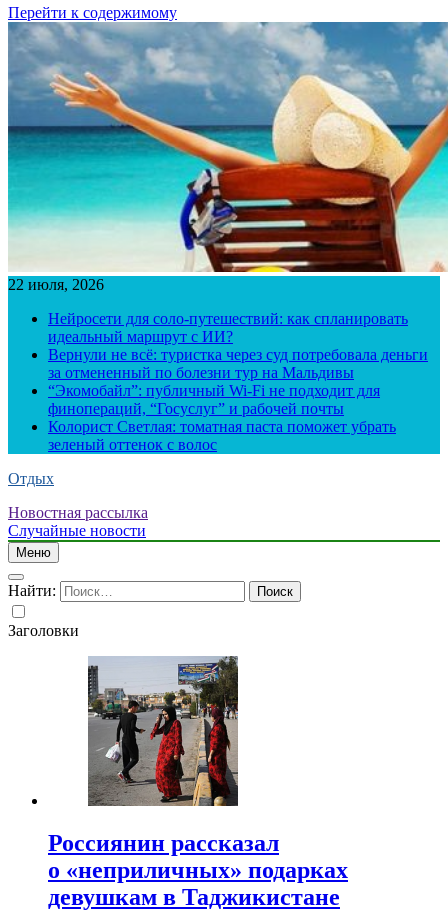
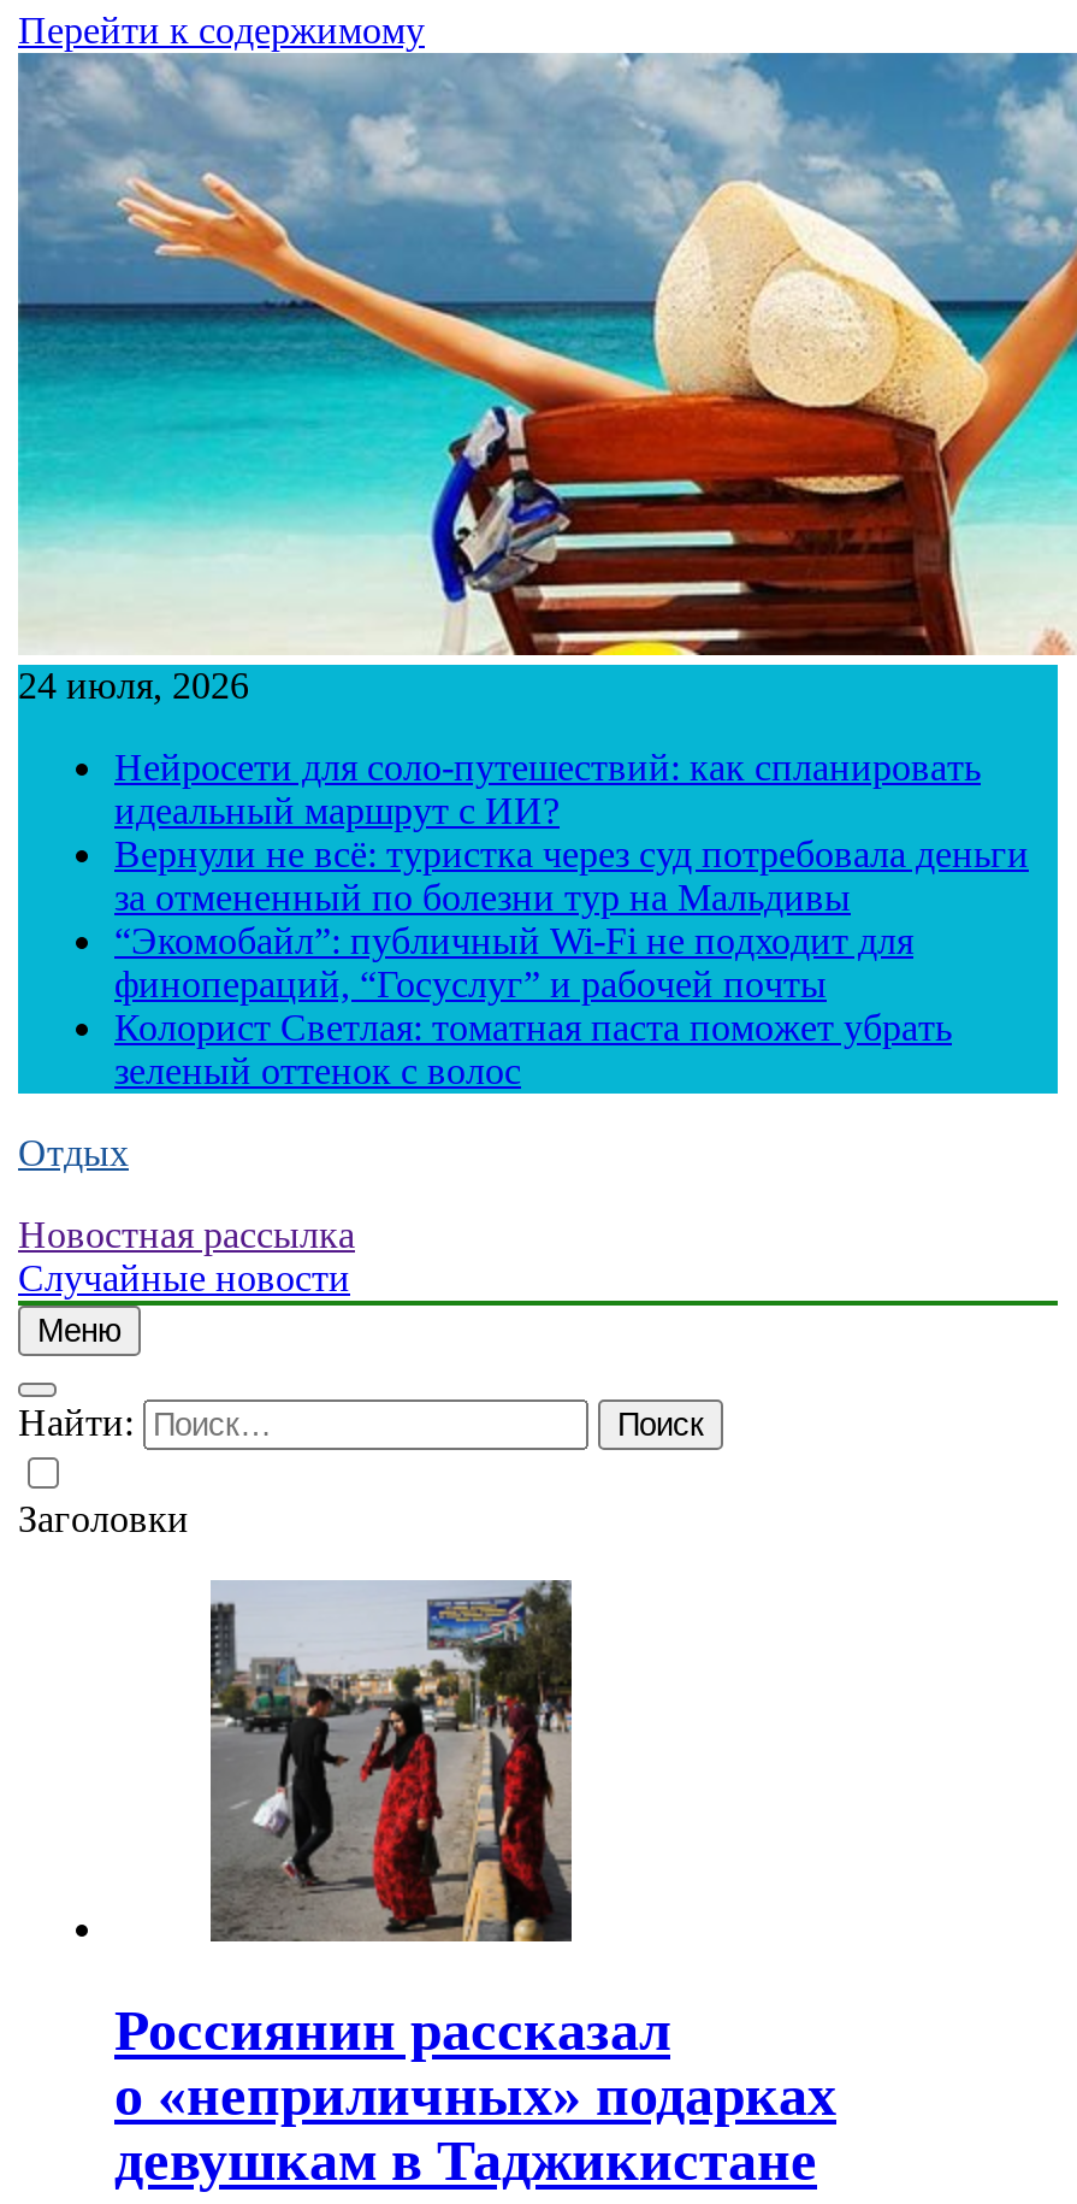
- 22 июля, 2026
+ 24 июля, 2026
